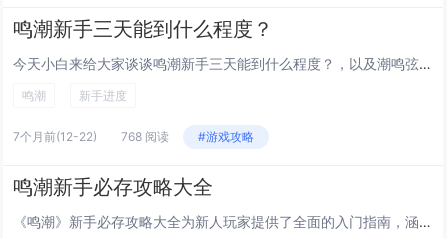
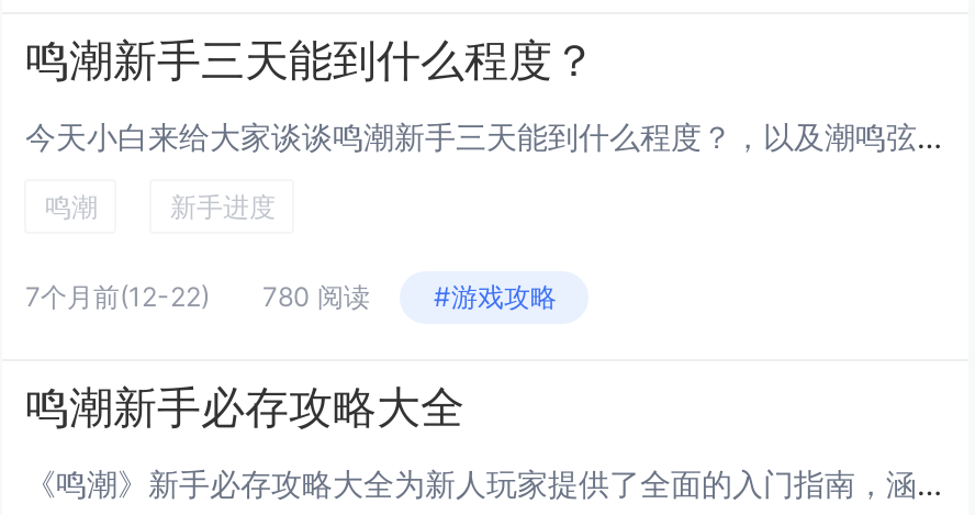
- 7个月前(12-22) 768 阅读 #游戏攻略
+ 7个月前(12-22) 780 阅读 #游戏攻略
